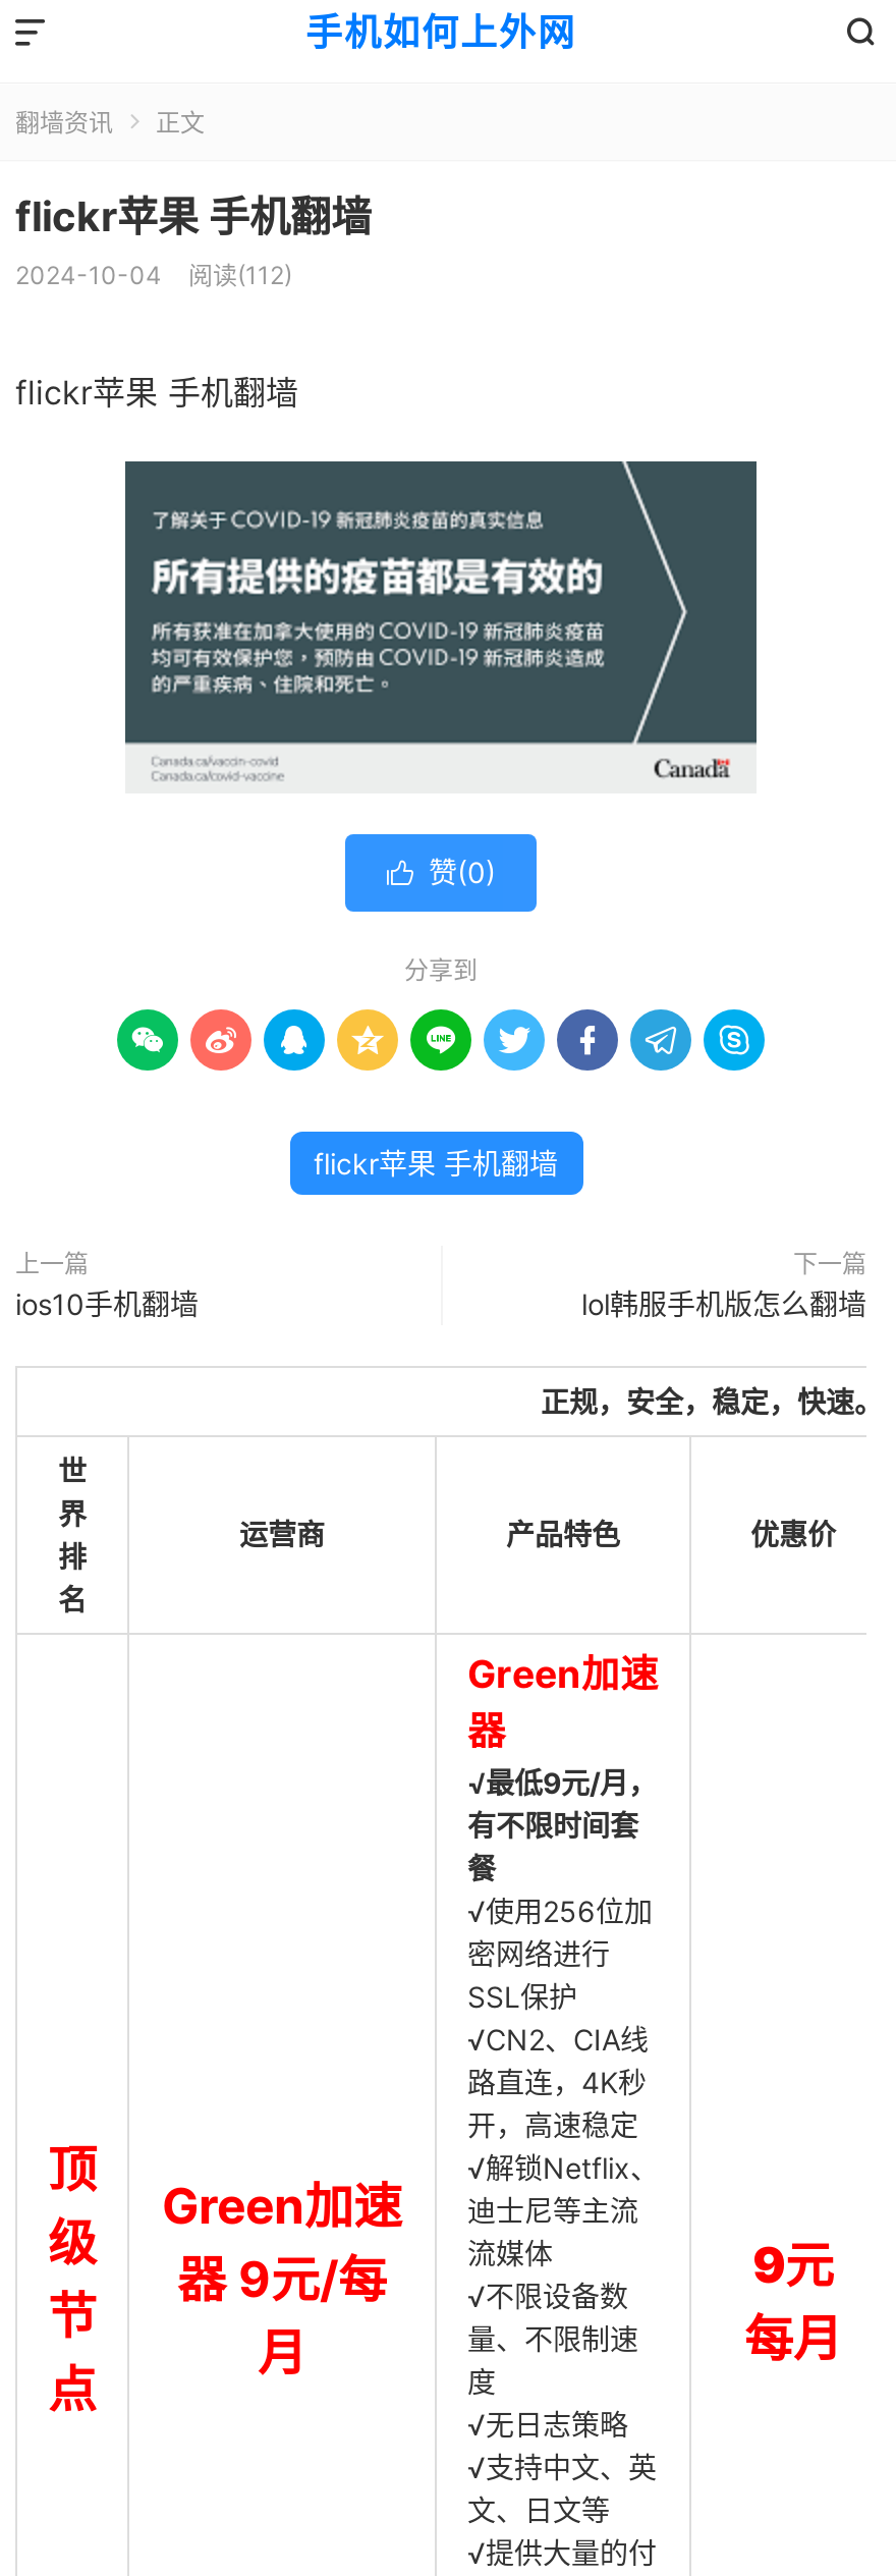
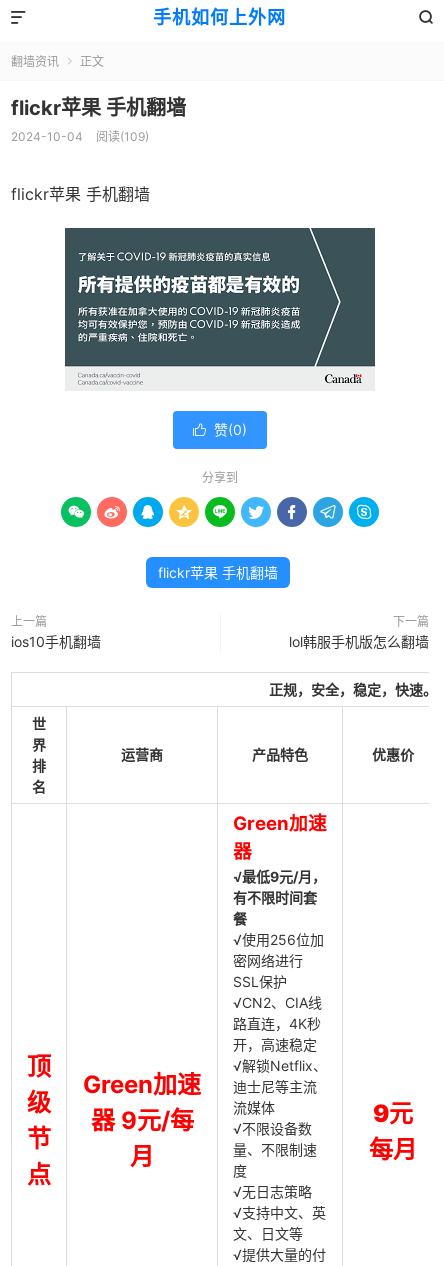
- 2024-10-04 阅读(112)
+ 2024-10-04 阅读(109)
